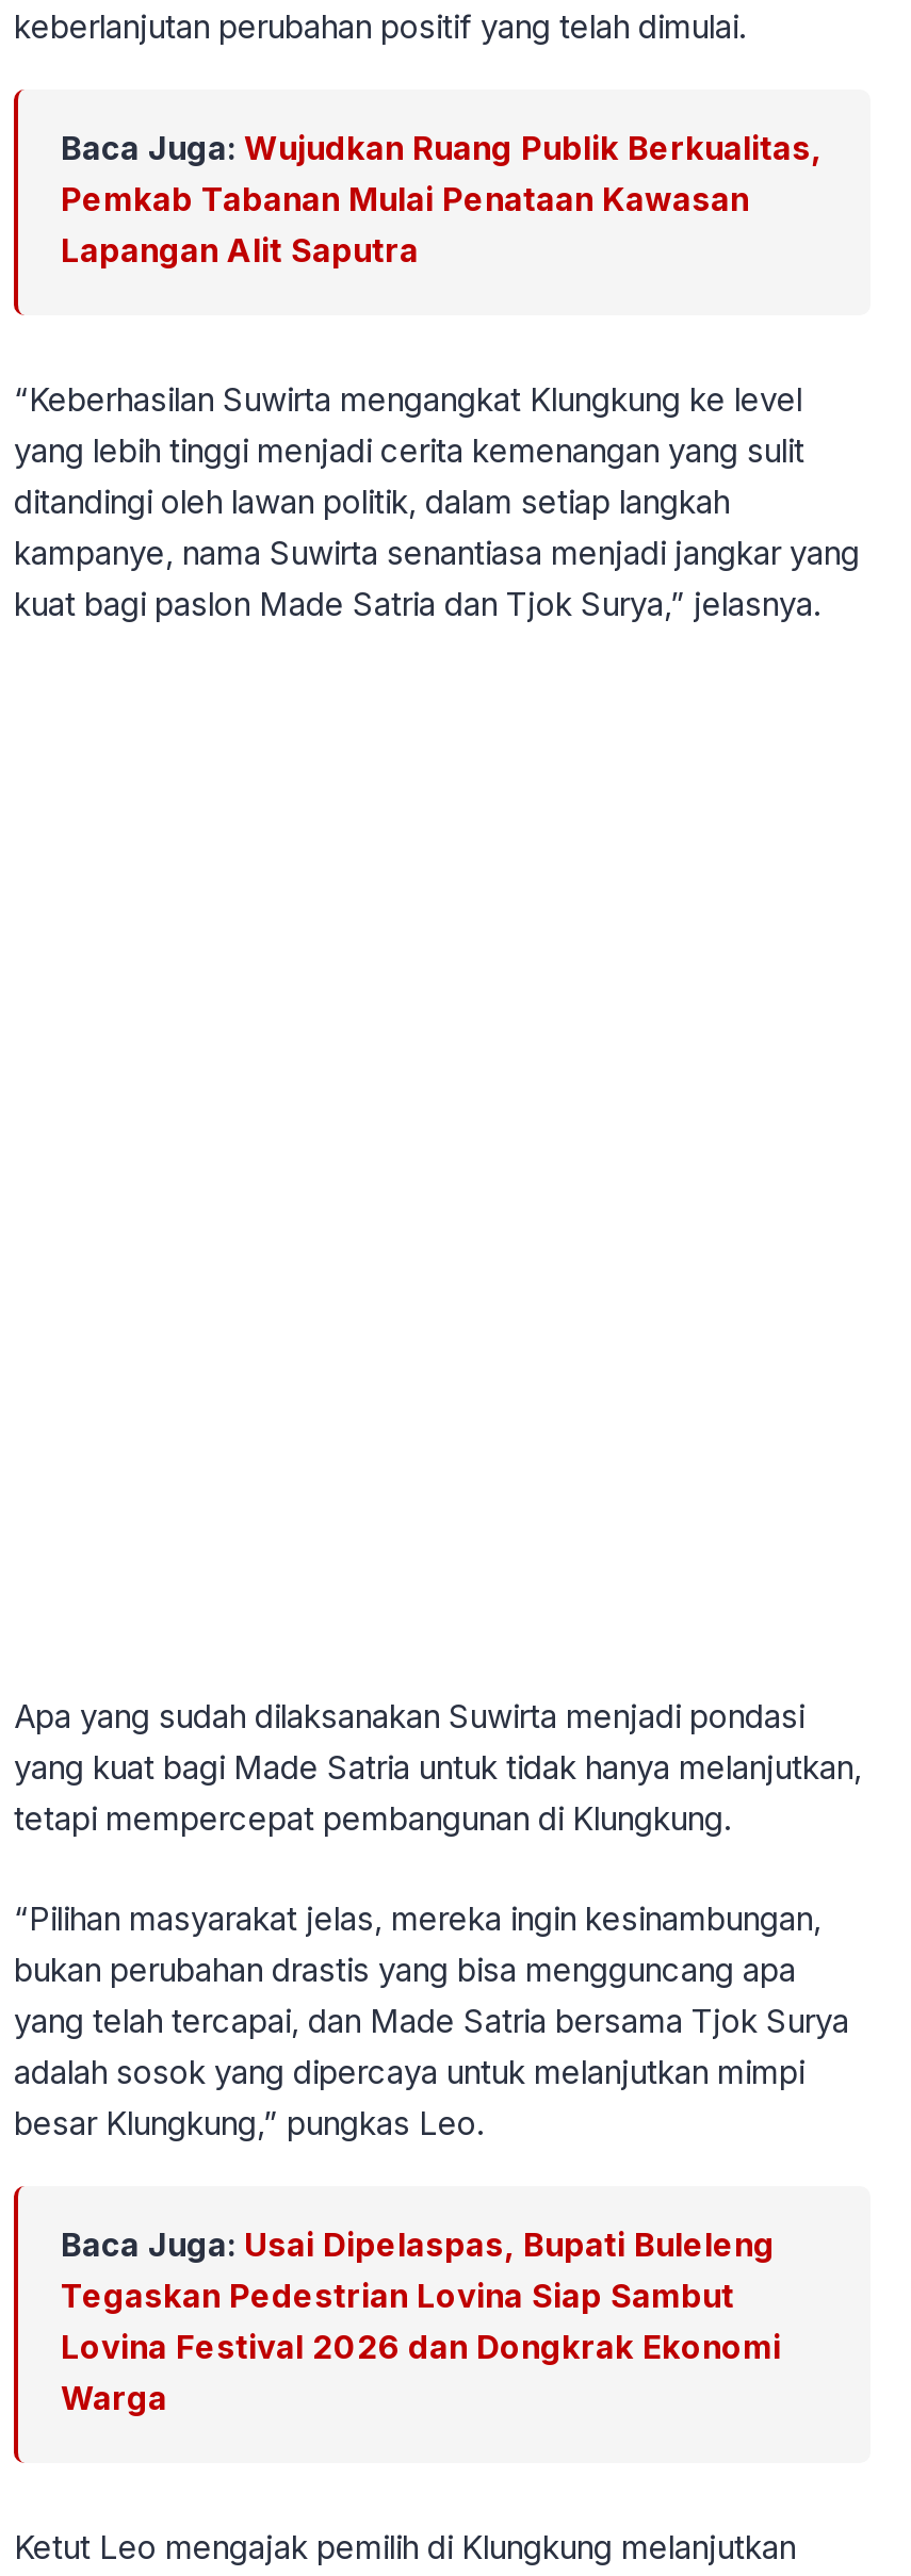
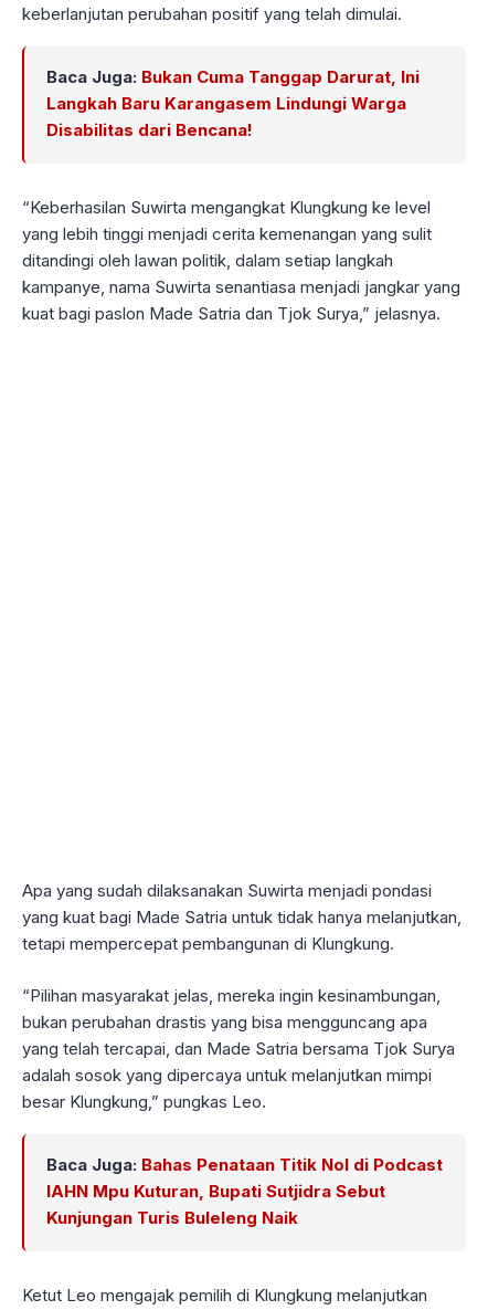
- Baca Juga: Wujudkan Ruang Publik Berkualitas,
- Pemkab Tabanan Mulai Penataan Kawasan
- Lapangan Alit Saputra
+ Baca Juga: Bukan Cuma Tanggap Darurat, Ini
+ Langkah Baru Karangasem Lindungi Warga
+ Disabilitas dari Bencana!

- Baca Juga: Usai Dipelaspas, Bupati Buleleng
- Tegaskan Pedestrian Lovina Siap Sambut
- Lovina Festival 2026 dan Dongkrak Ekonomi
- Warga
+ Baca Juga: Bahas Penataan Titik Nol di Podcast
+ IAHN Mpu Kuturan, Bupati Sutjidra Sebut
+ Kunjungan Turis Buleleng Naik
